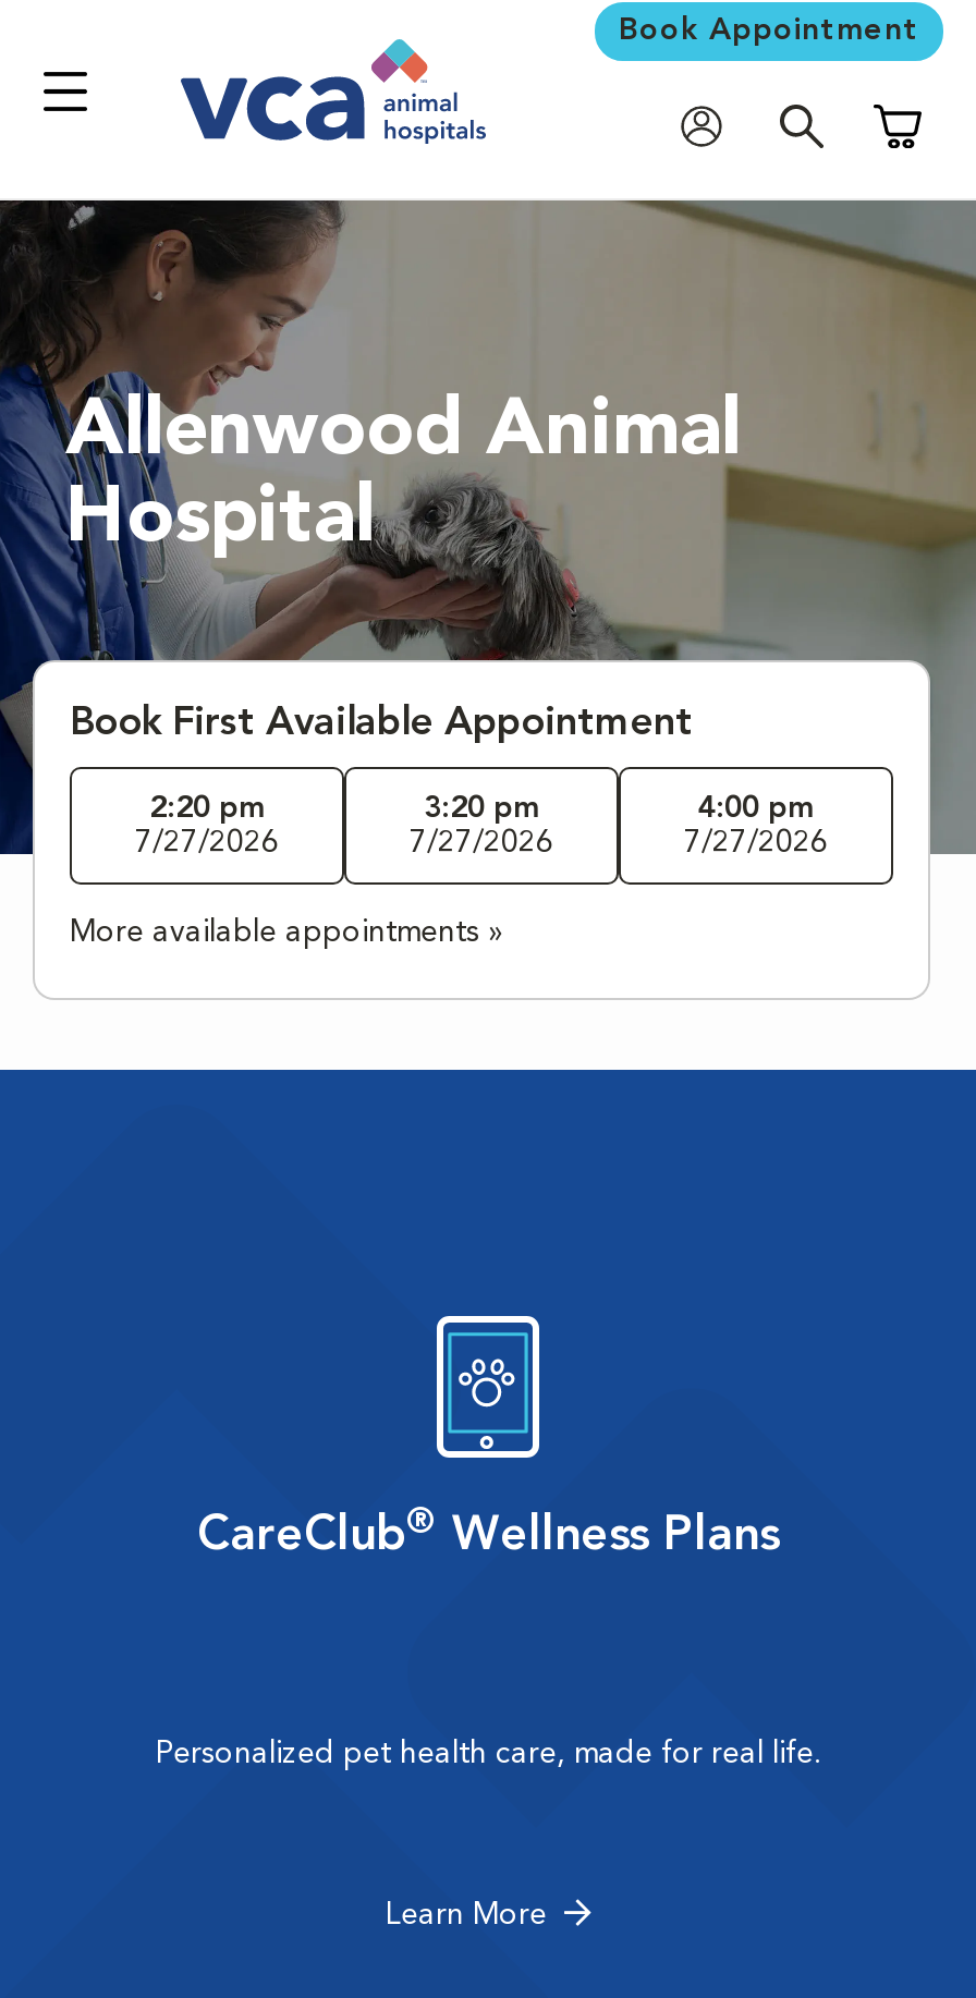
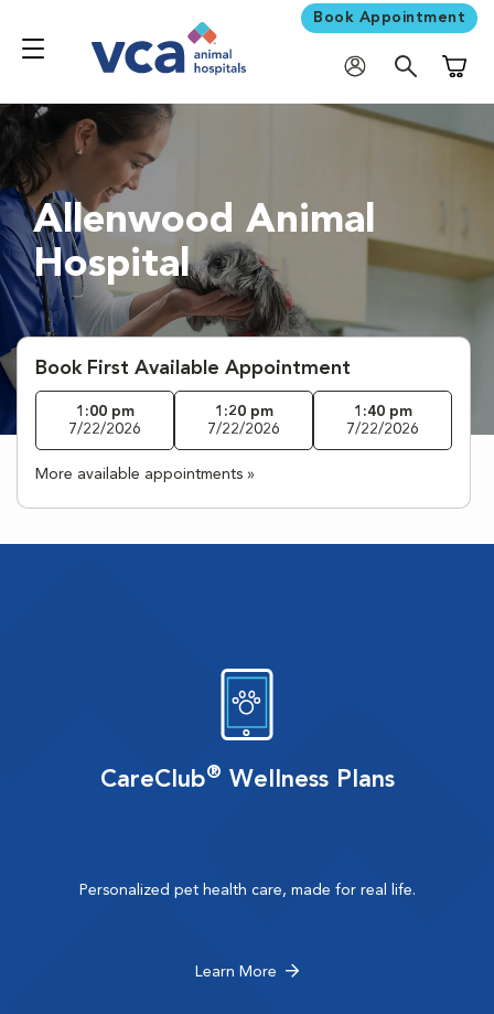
- 2:20 pm
+ 1:00 pm

- 3:20 pm
+ 1:20 pm

- 4:00 pm
+ 1:40 pm

- 7/27/2026
+ 7/22/2026

- 7/27/2026
+ 7/22/2026

- 7/27/2026
+ 7/22/2026
